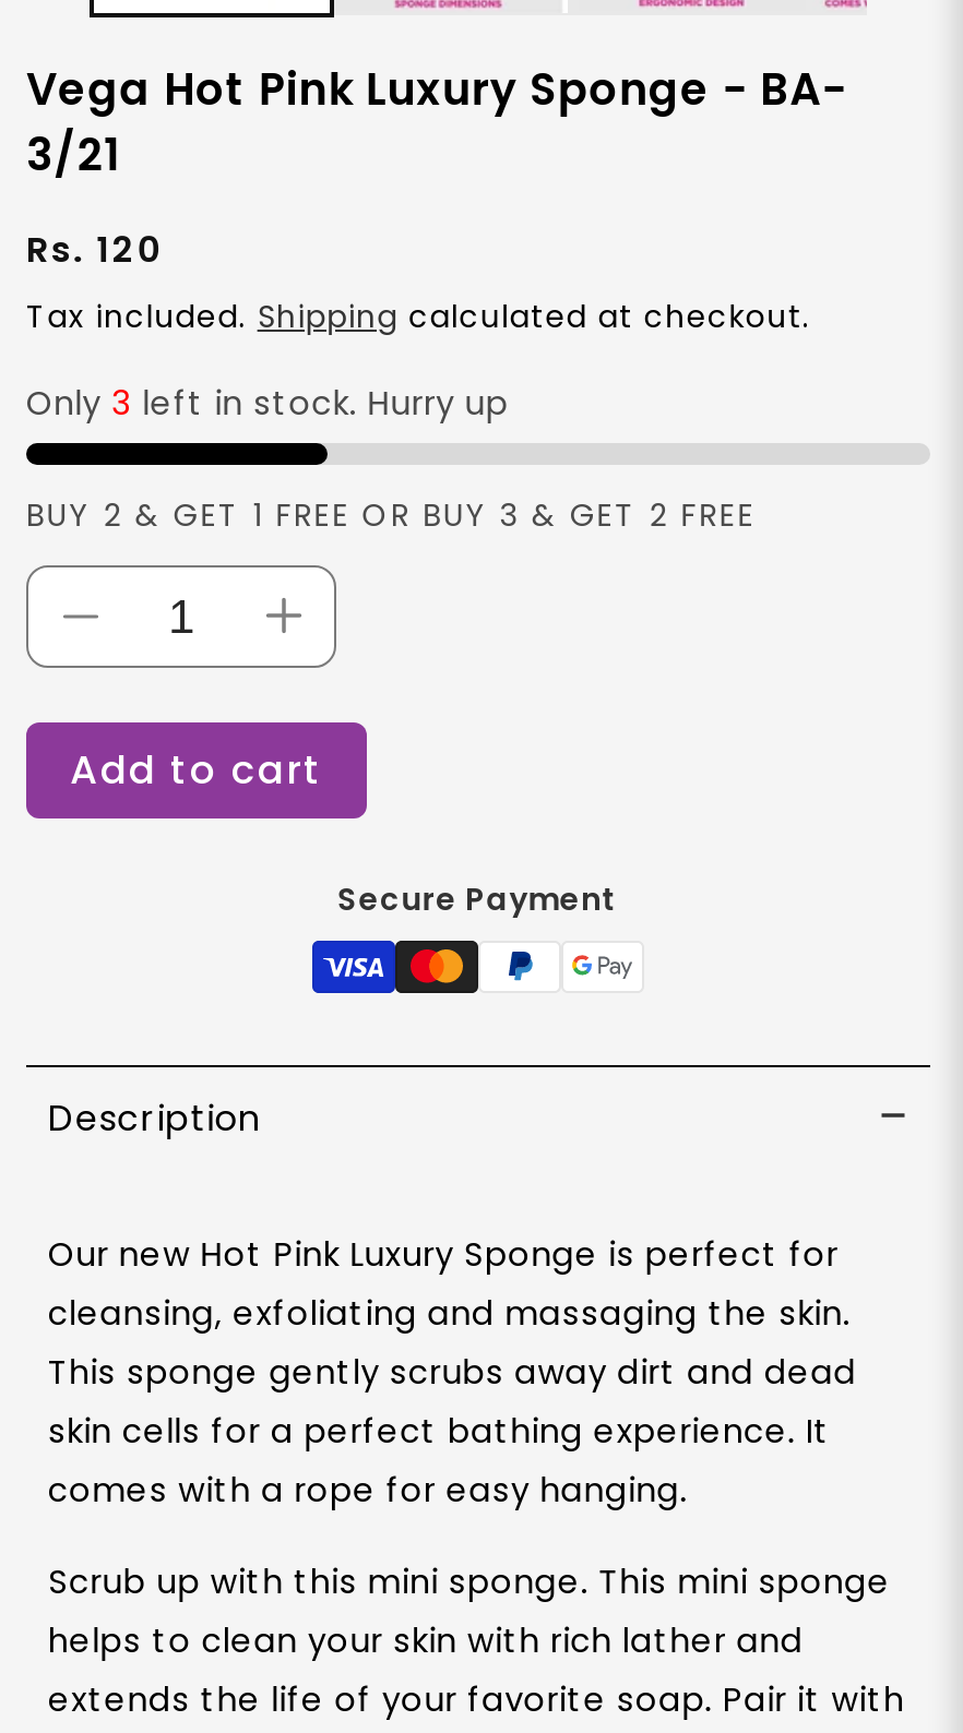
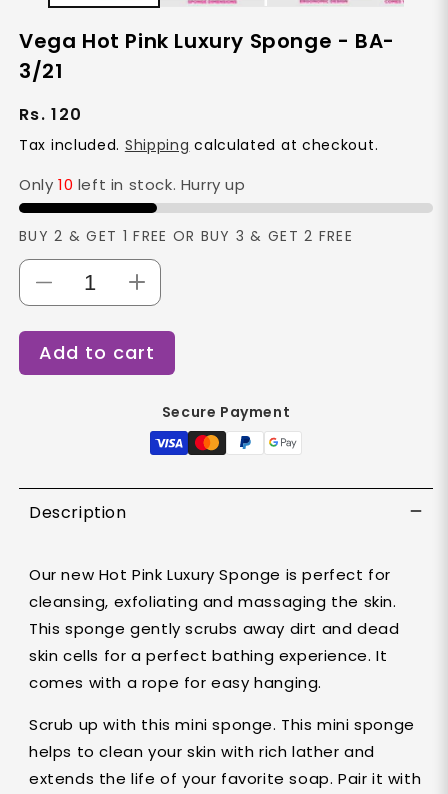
- Only 3 left in stock. Hurry up
+ Only 10 left in stock. Hurry up
